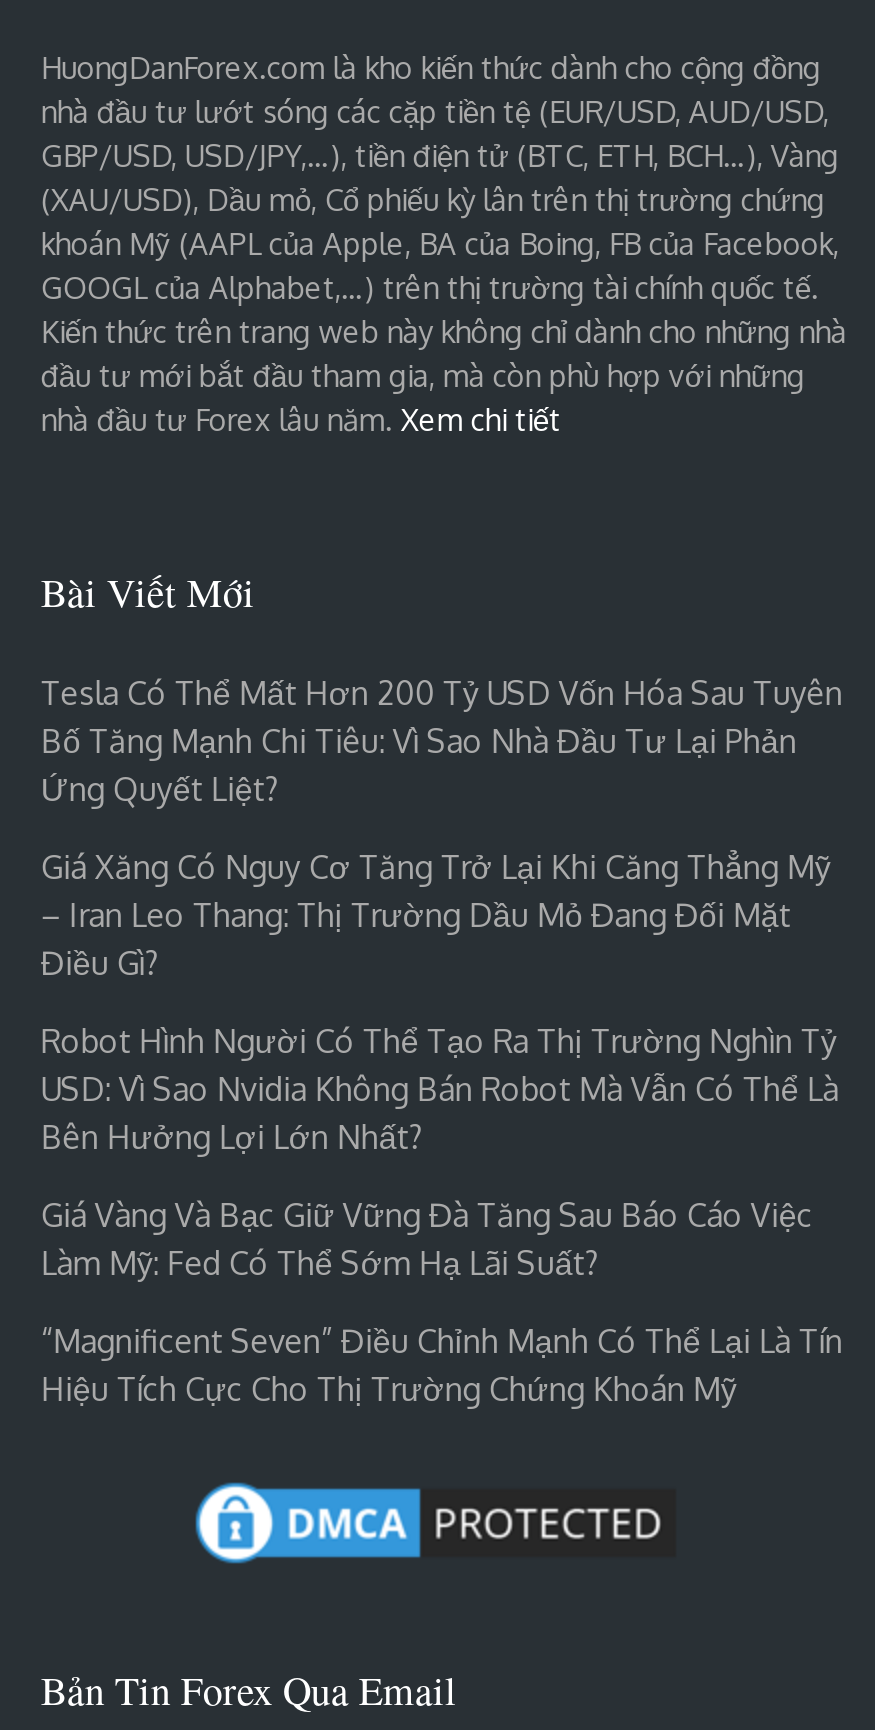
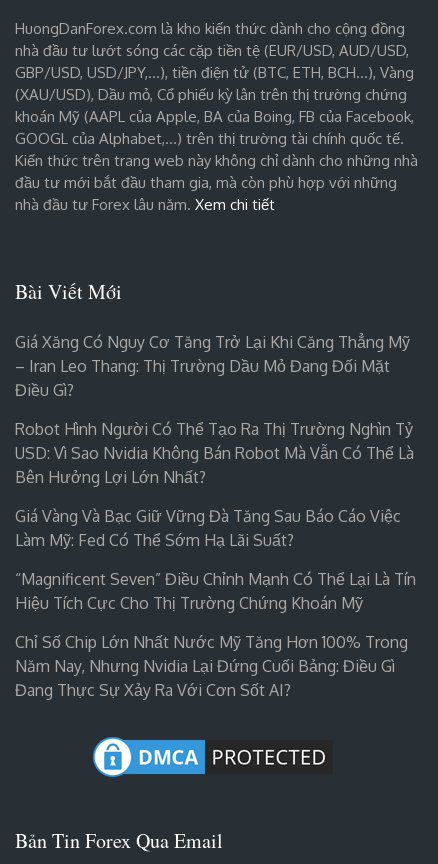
- Tesla Có Thể Mất Hơn 200 Tỷ USD Vốn Hóa Sau Tuyên
- Bố Tăng Mạnh Chi Tiêu: Vì Sao Nhà Đầu Tư Lại Phản
- Ứng Quyết Liệt?

moved up: Giá Xăng Có Nguy Cơ Tăng Trở Lại Khi Căng Thẳng Mỹ | – Iran Leo Thang: Thị Trường Dầu Mỏ Đang Đối Mặt | Điều Gì? | ... | “Magnificent Seven” Điều Chỉnh Mạnh Có Thể Lại Là Tín | Hiệu Tích Cực Cho Thị Trường Chứng Khoán Mỹ

+ Chỉ Số Chip Lớn Nhất Nước Mỹ Tăng Hơn 100% Trong
+ Năm Nay, Nhưng Nvidia Lại Đứng Cuối Bảng: Điều Gì
+ Đang Thực Sự Xảy Ra Với Cơn Sốt AI?
